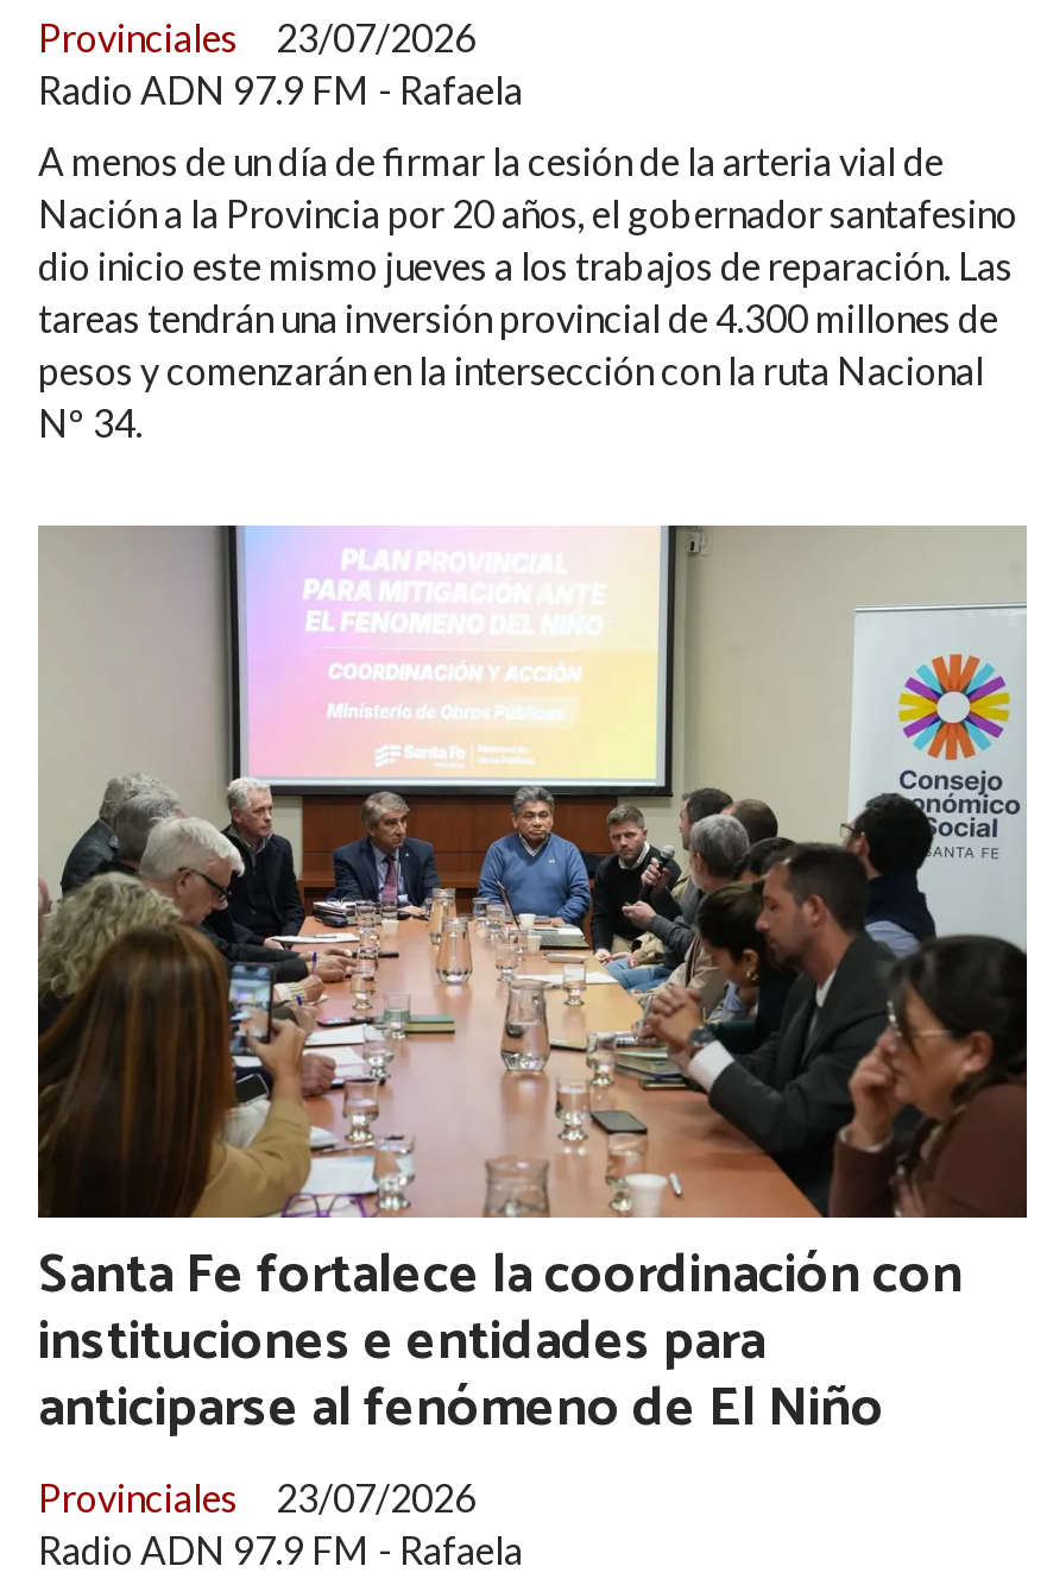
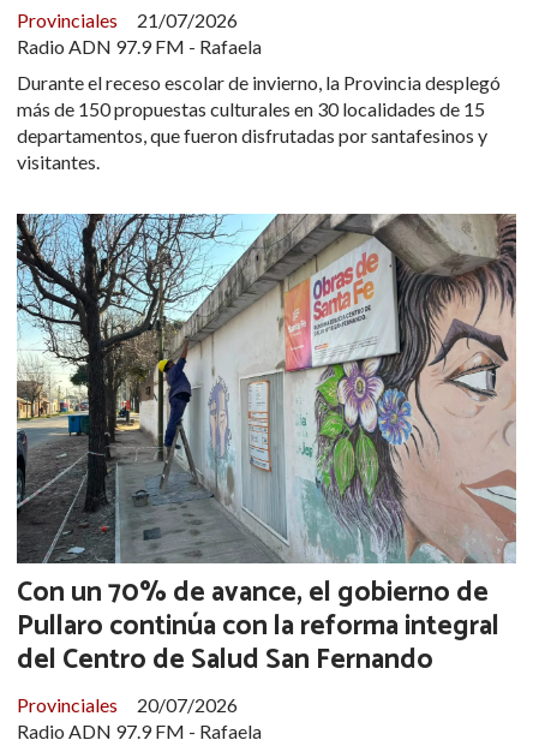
- Provinciales 23/07/2026
+ Provinciales 21/07/2026

- A menos de un día de firmar la cesión de la arteria vial de
- Nación a la Provincia por 20 años, el gobernador santafesino
- dio inicio este mismo jueves a los trabajos de reparación. Las
- tareas tendrán una inversión provincial de 4.300 millones de
- pesos y comenzarán en la intersección con la ruta Nacional
- Nº 34.
+ Durante el receso escolar de invierno, la Provincia desplegó
+ más de 150 propuestas culturales en 30 localidades de 15
+ departamentos, que fueron disfrutadas por santafesinos y
+ visitantes.

- [image]
- Santa Fe fortalece la coordinación con
- instituciones e entidades para
- anticiparse al fenómeno de El Niño
+ [image]
+ Con un 70% de avance, el gobierno de
+ Pullaro continúa con la reforma integral
+ del Centro de Salud San Fernando

- Provinciales 23/07/2026
+ Provinciales 20/07/2026
